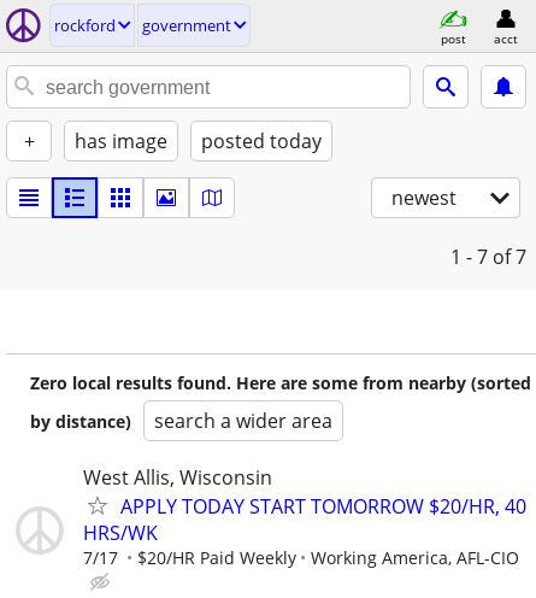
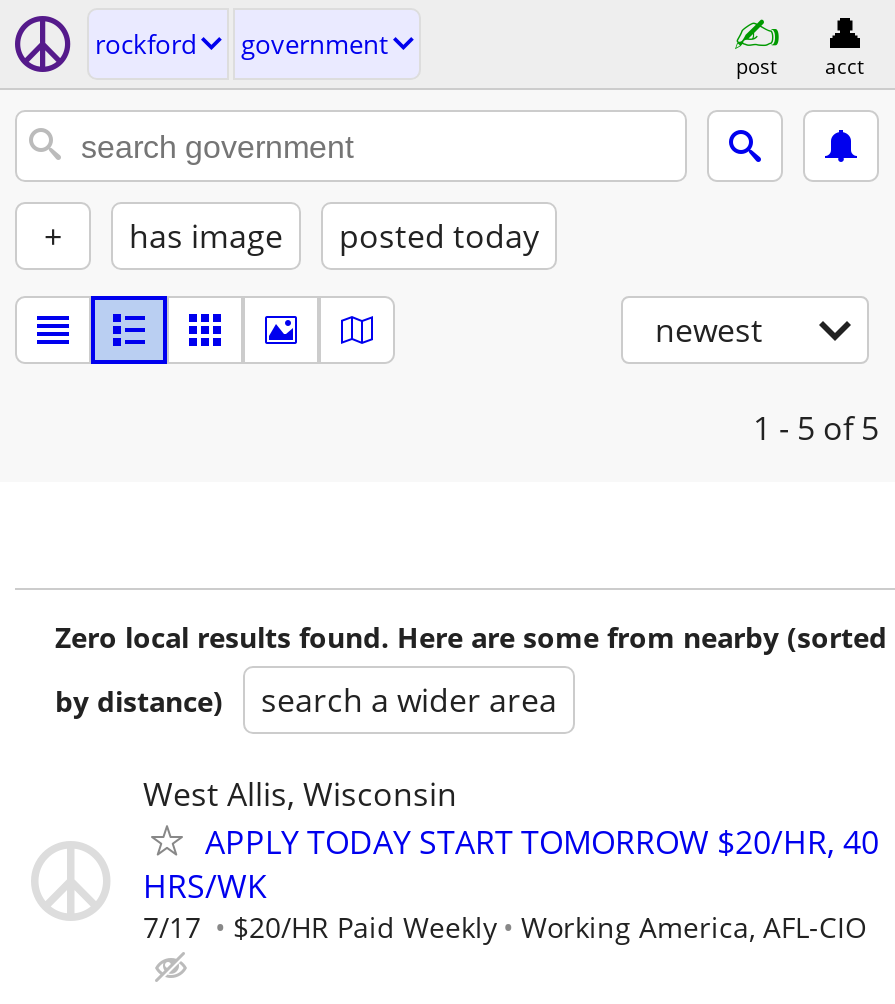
- 1 - 7 of 7
+ 1 - 5 of 5
